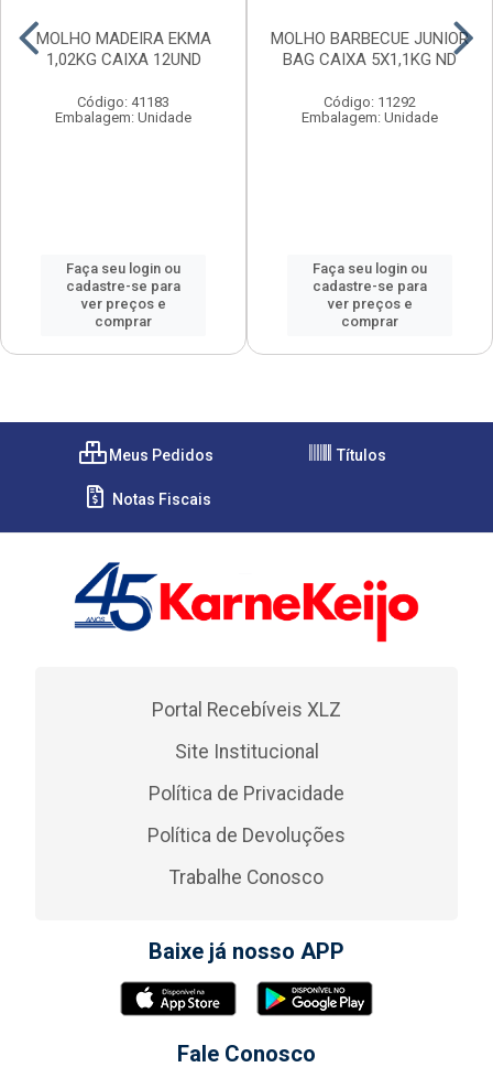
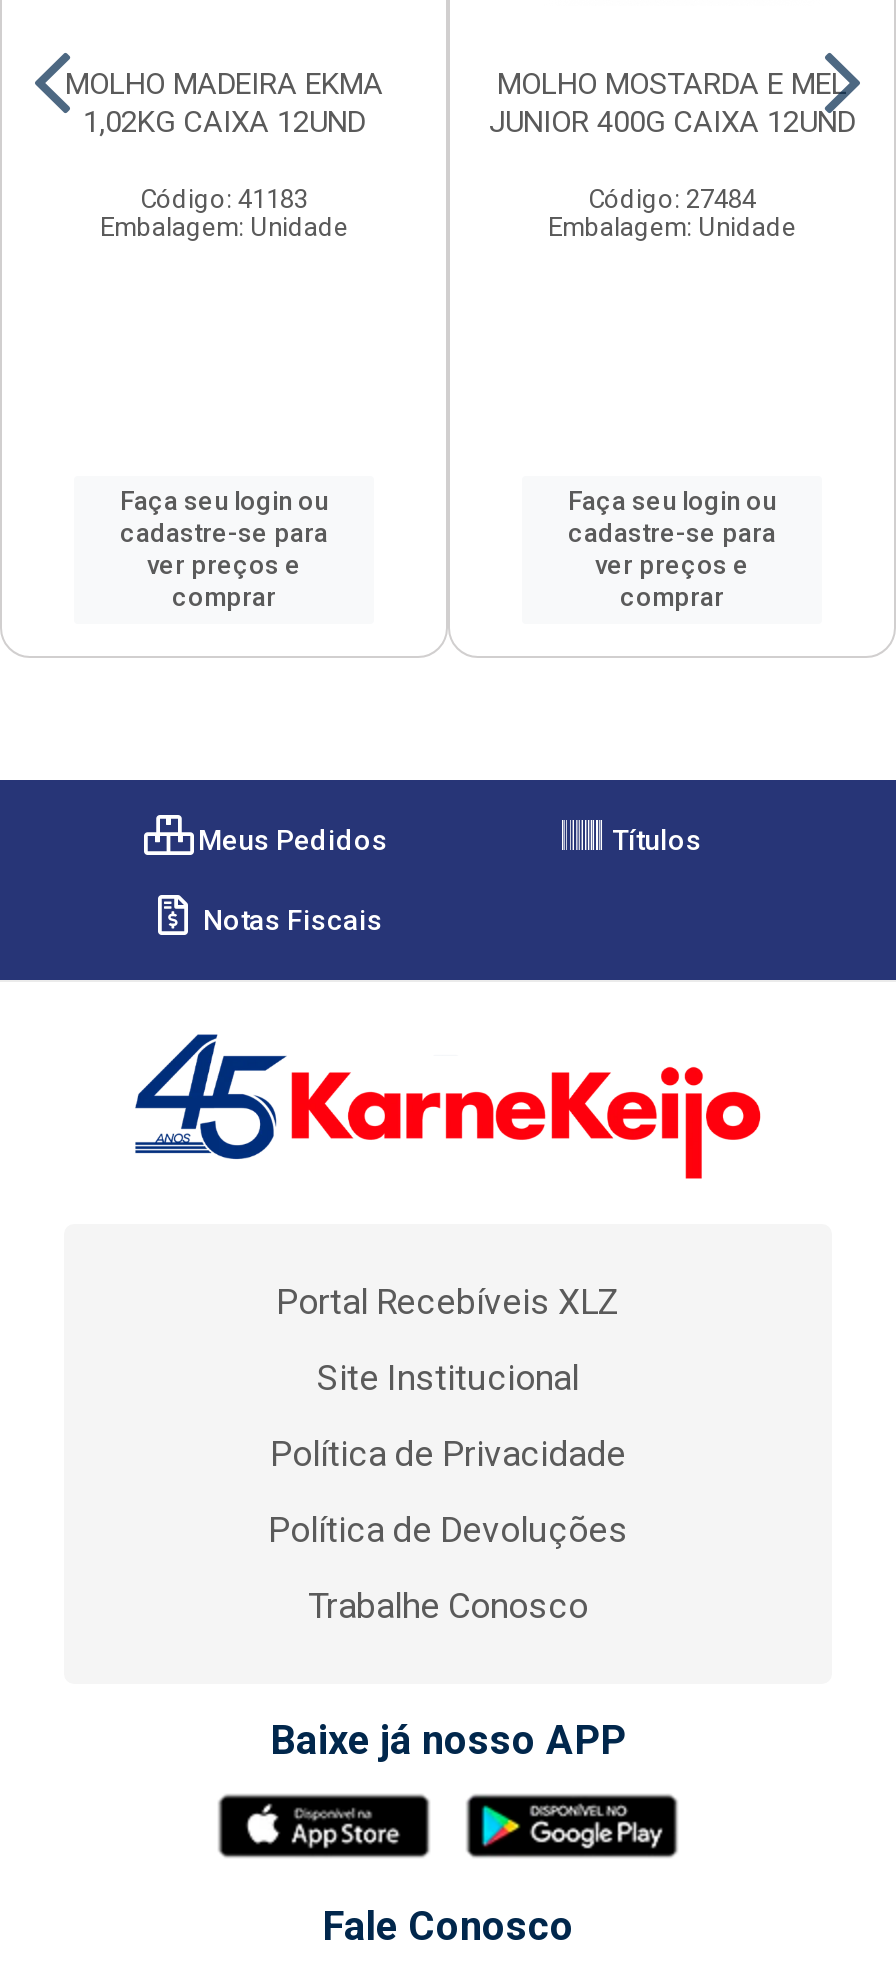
- MOLHO BARBECUE JUNIOR
- BAG CAIXA 5X1,1KG ND
+ MOLHO MOSTARDA E MEL
+ JUNIOR 400G CAIXA 12UND

- Código: 11292
+ Código: 27484
